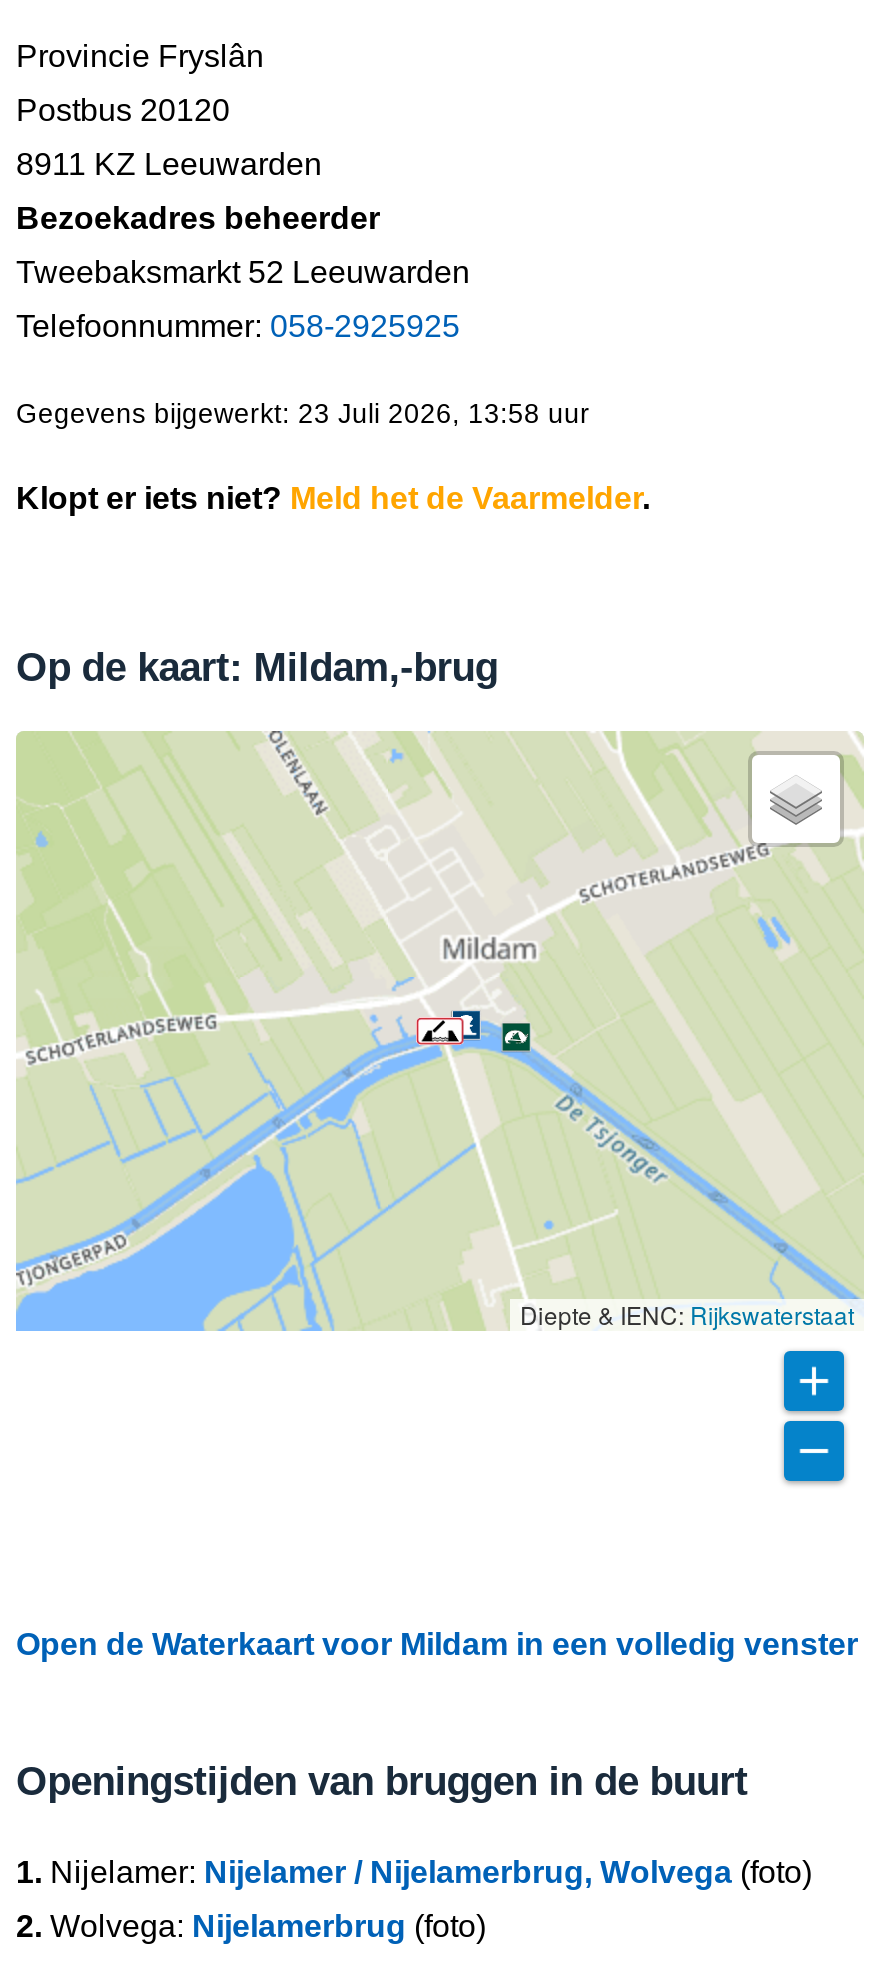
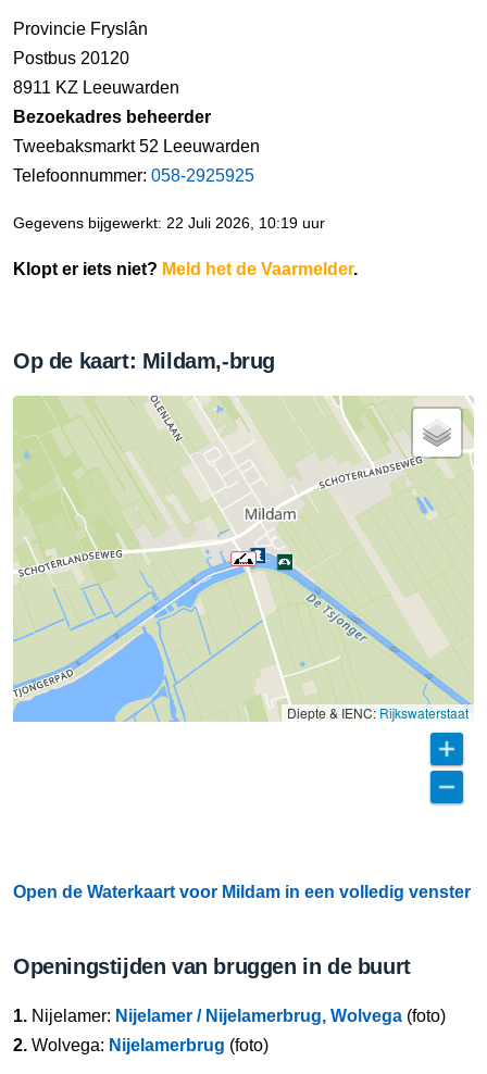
- Gegevens bijgewerkt: 23 Juli 2026, 13:58 uur
+ Gegevens bijgewerkt: 22 Juli 2026, 10:19 uur
